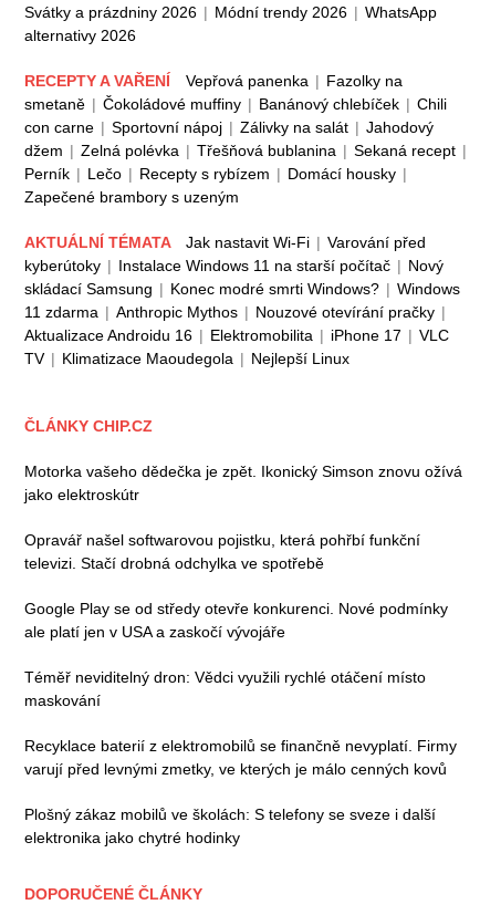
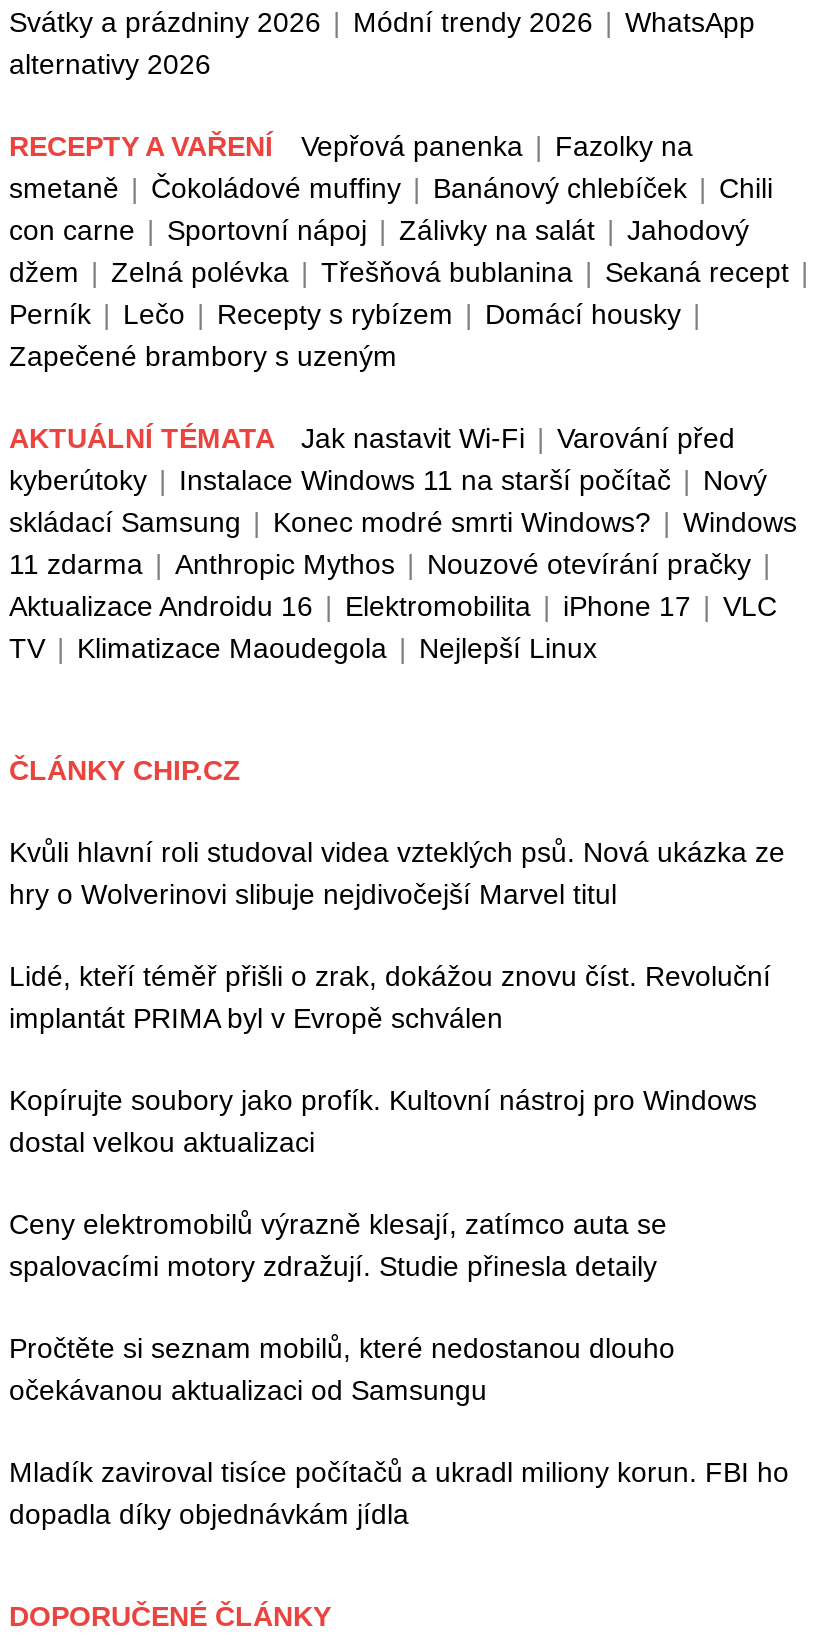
- Motorka vašeho dědečka je zpět. Ikonický Simson znovu ožívá
- jako elektroskútr
+ Kvůli hlavní roli studoval videa vzteklých psů. Nová ukázka ze
+ hry o Wolverinovi slibuje nejdivočejší Marvel titul

- Opravář našel softwarovou pojistku, která pohřbí funkční
- televizi. Stačí drobná odchylka ve spotřebě
+ Lidé, kteří téměř přišli o zrak, dokážou znovu číst. Revoluční
+ implantát PRIMA byl v Evropě schválen

- Google Play se od středy otevře konkurenci. Nové podmínky
- ale platí jen v USA a zaskočí vývojáře
+ Kopírujte soubory jako profík. Kultovní nástroj pro Windows
+ dostal velkou aktualizaci

- Téměř neviditelný dron: Vědci využili rychlé otáčení místo
- maskování
+ Ceny elektromobilů výrazně klesají, zatímco auta se
+ spalovacími motory zdražují. Studie přinesla detaily

- Recyklace baterií z elektromobilů se finančně nevyplatí. Firmy
- varují před levnými zmetky, ve kterých je málo cenných kovů
+ Pročtěte si seznam mobilů, které nedostanou dlouho
+ očekávanou aktualizaci od Samsungu

- Plošný zákaz mobilů ve školách: S telefony se sveze i další
- elektronika jako chytré hodinky
+ Mladík zaviroval tisíce počítačů a ukradl miliony korun. FBI ho
+ dopadla díky objednávkám jídla
